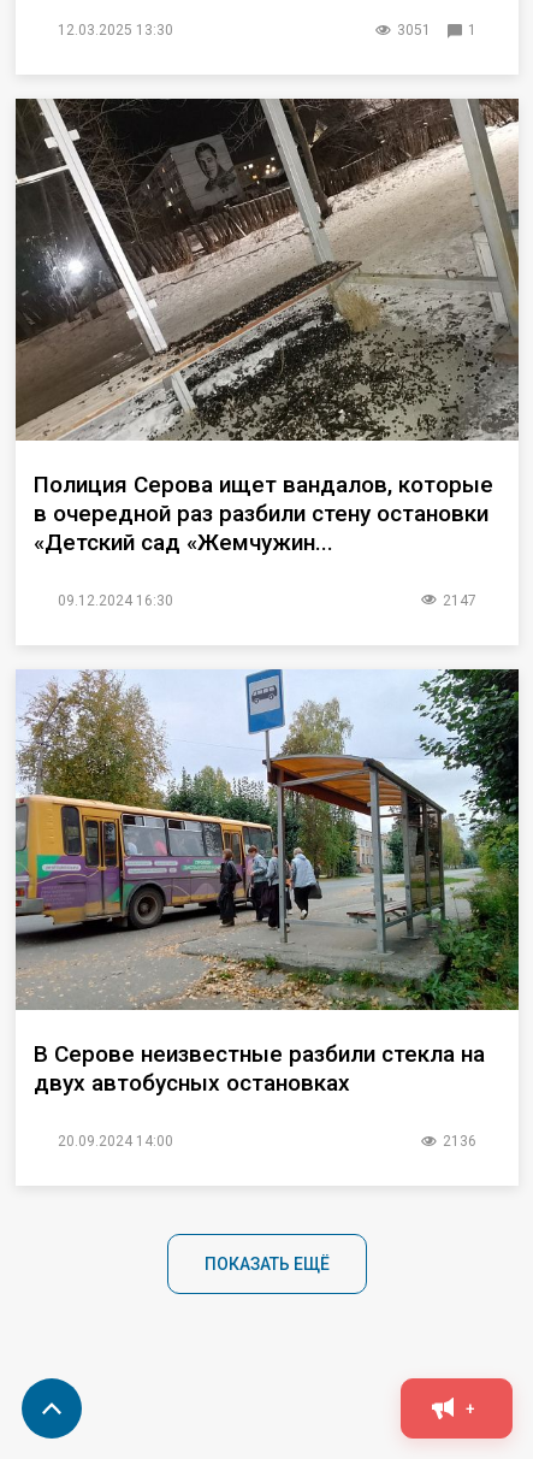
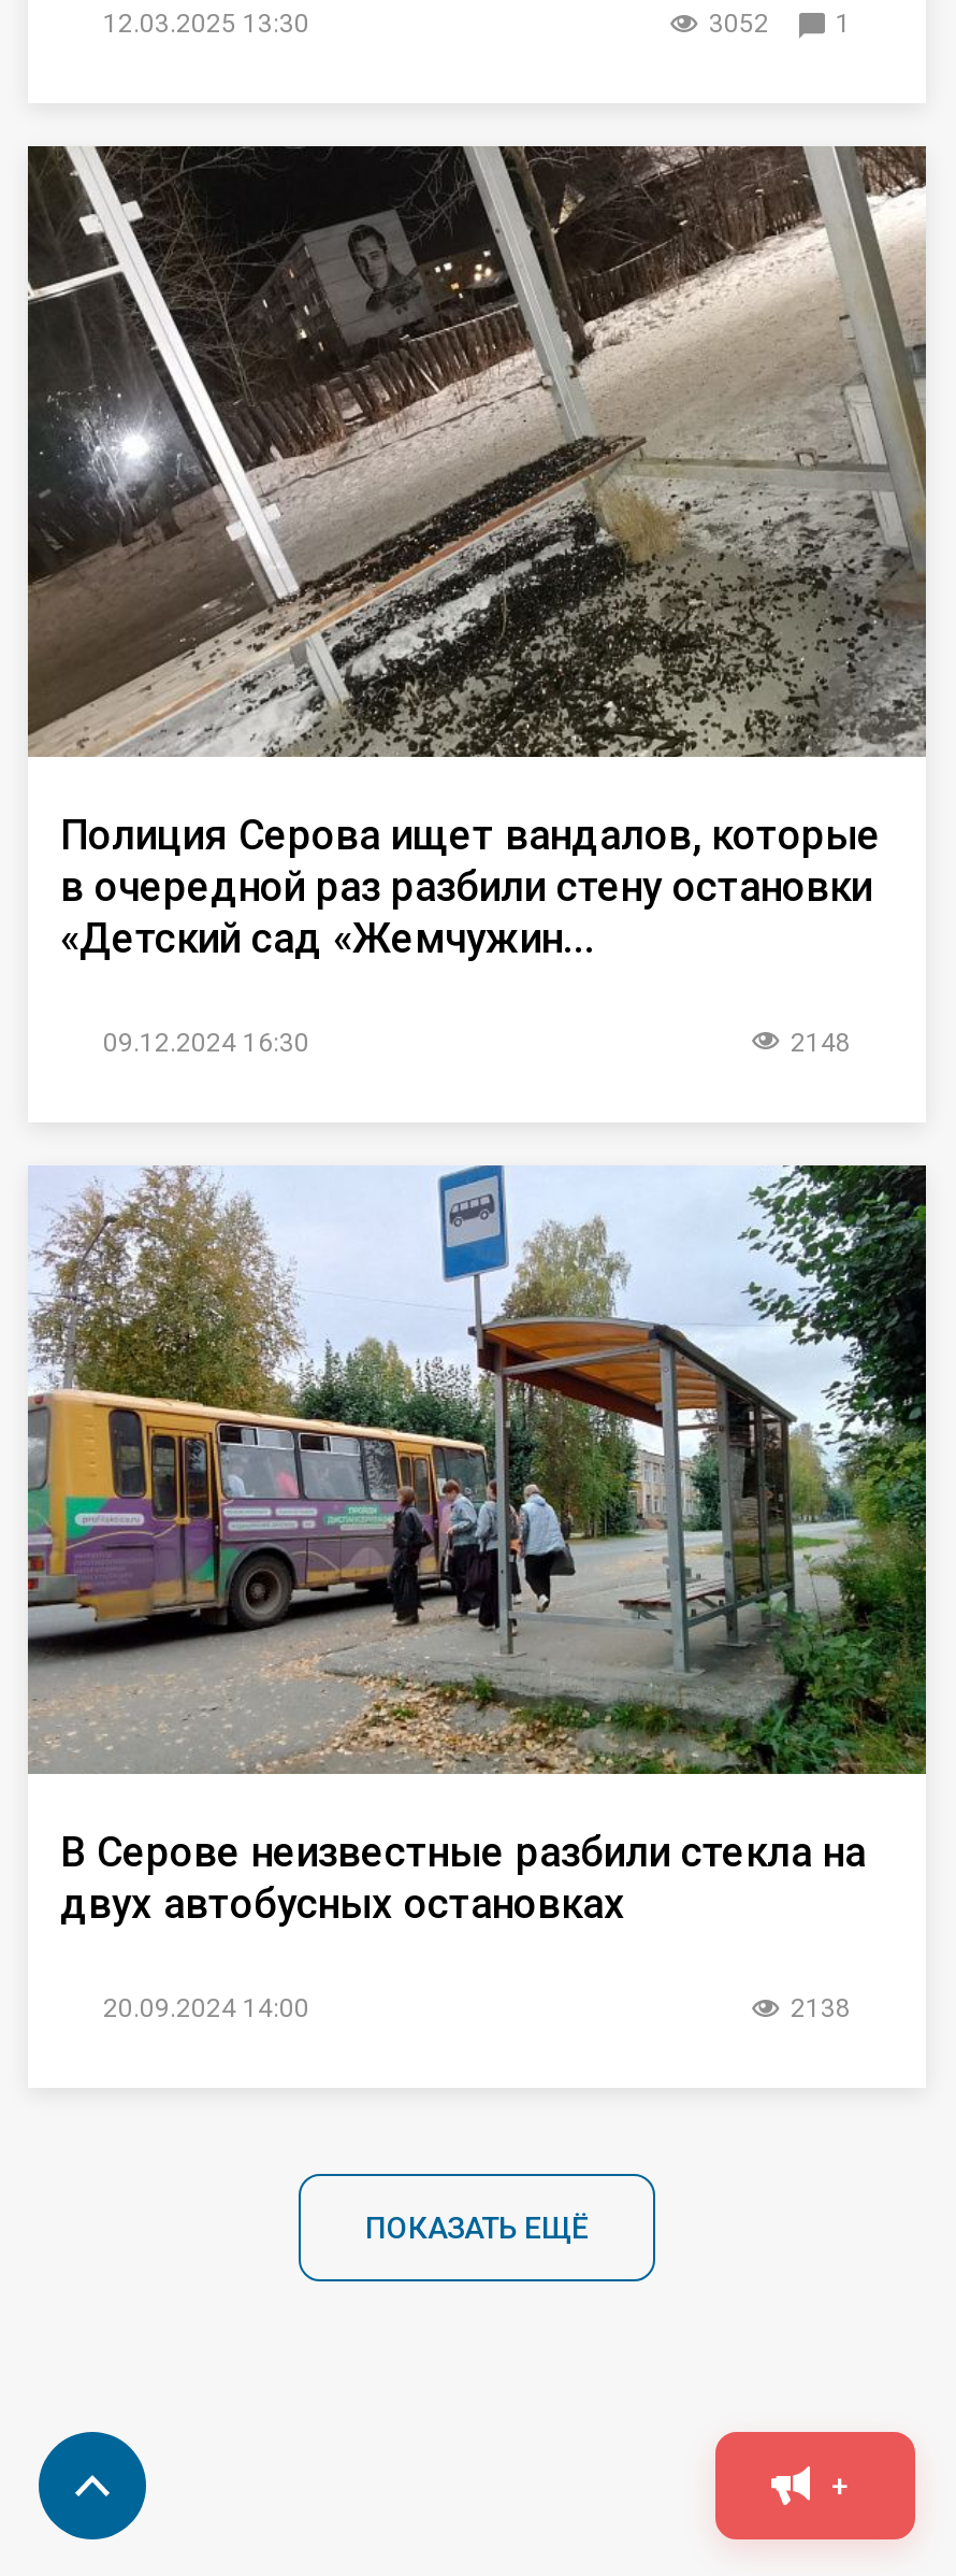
- 3051
+ 3052

- 2147
+ 2148

- 2136
+ 2138
